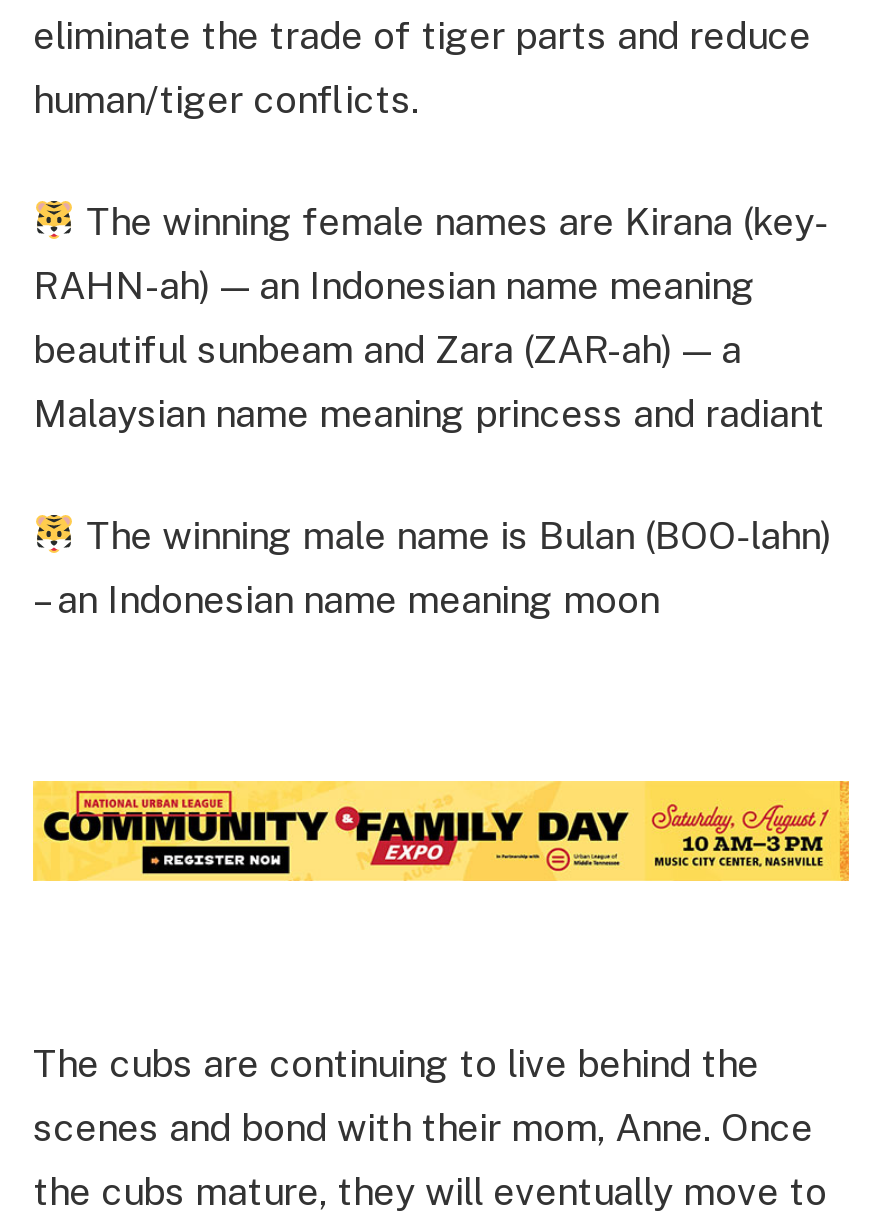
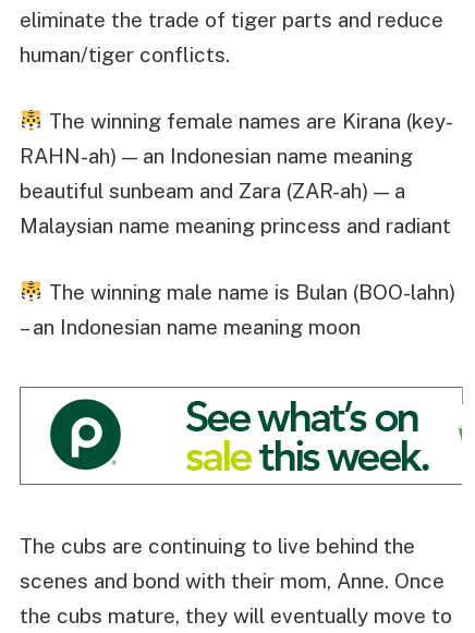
- [image]
+ [image]
